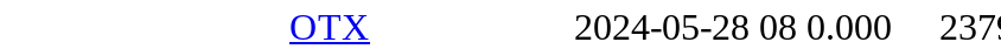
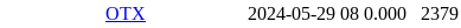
- 2024-05-28 08 0.000
+ 2024-05-29 08 0.000
